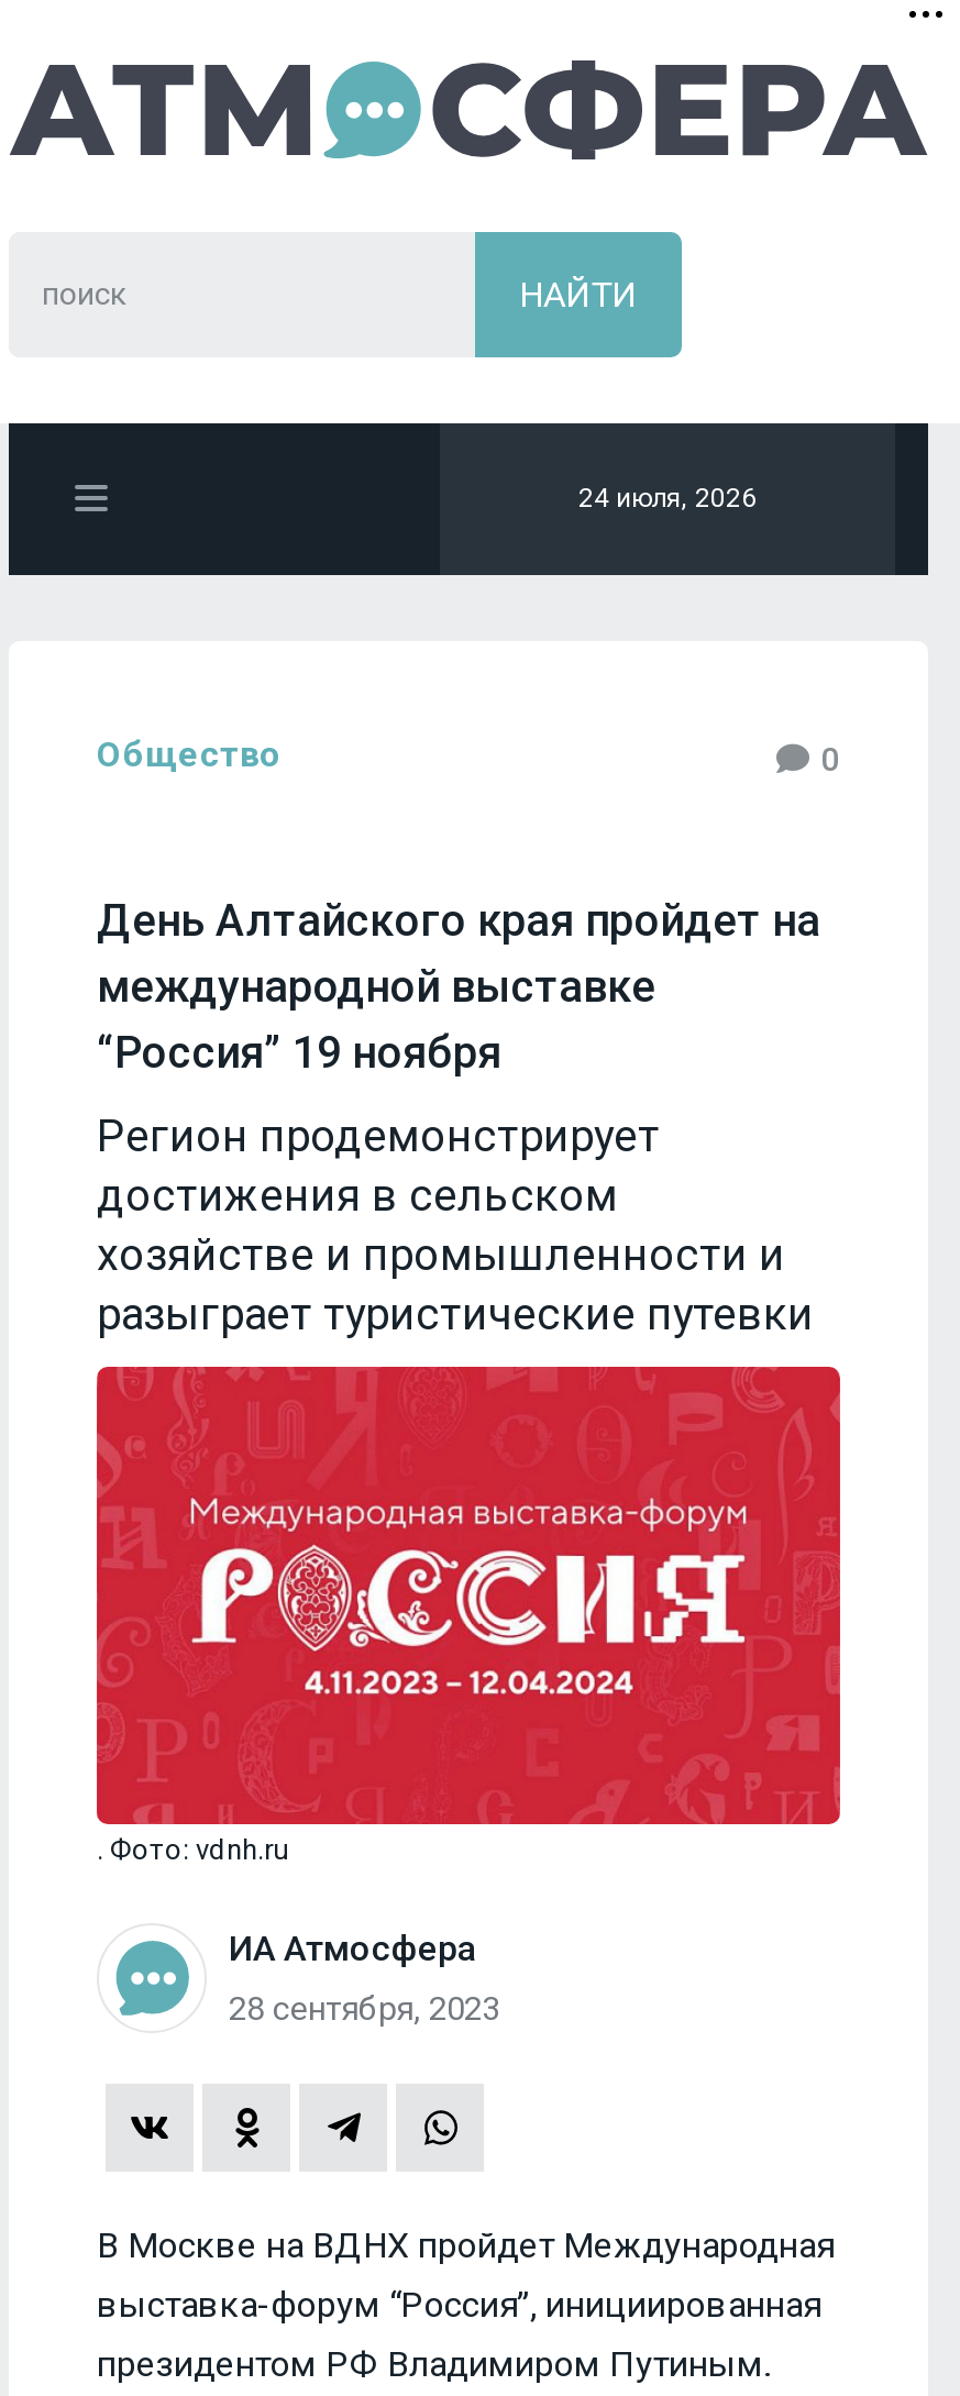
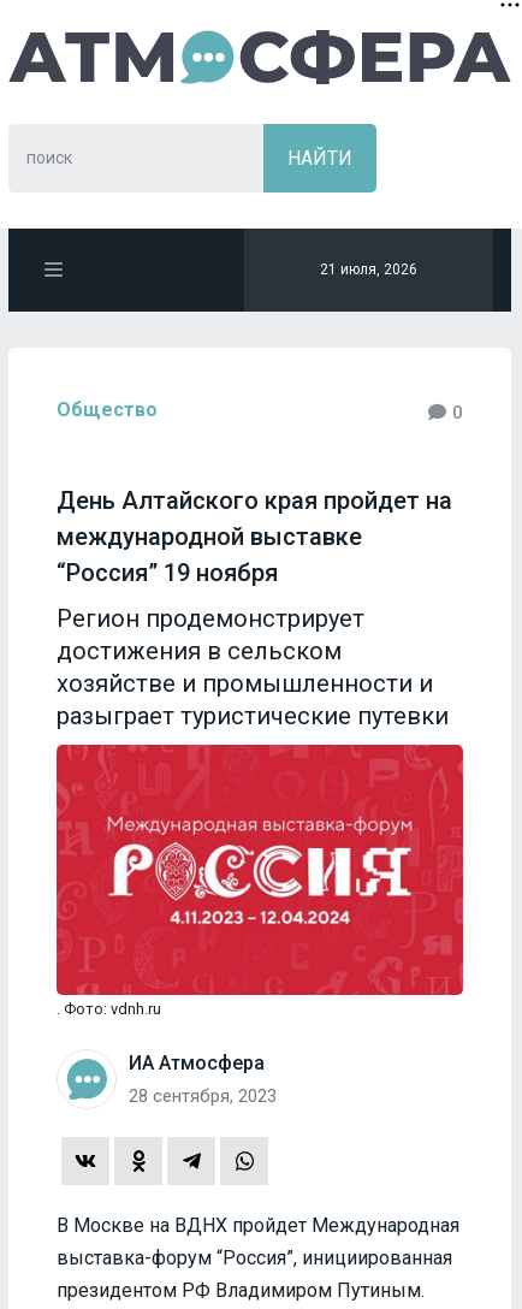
- 24 июля, 2026
+ 21 июля, 2026
